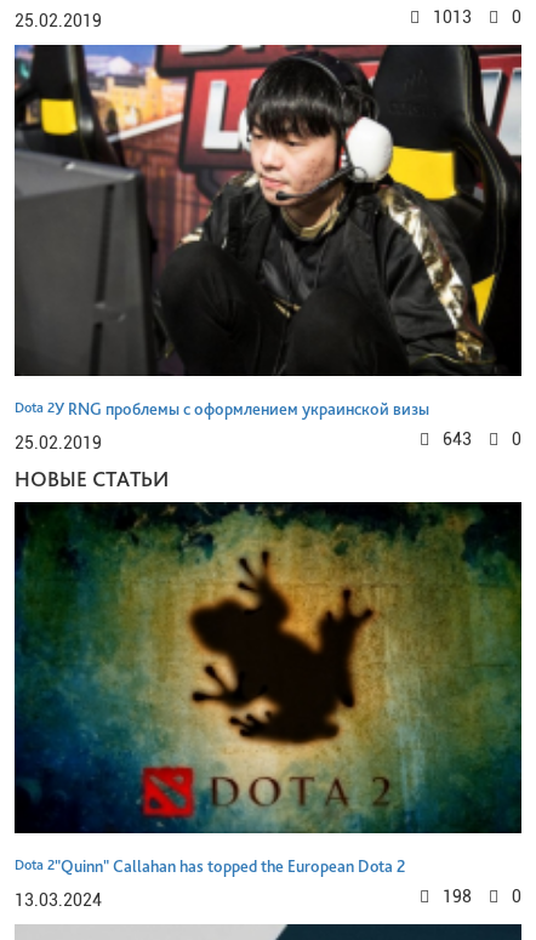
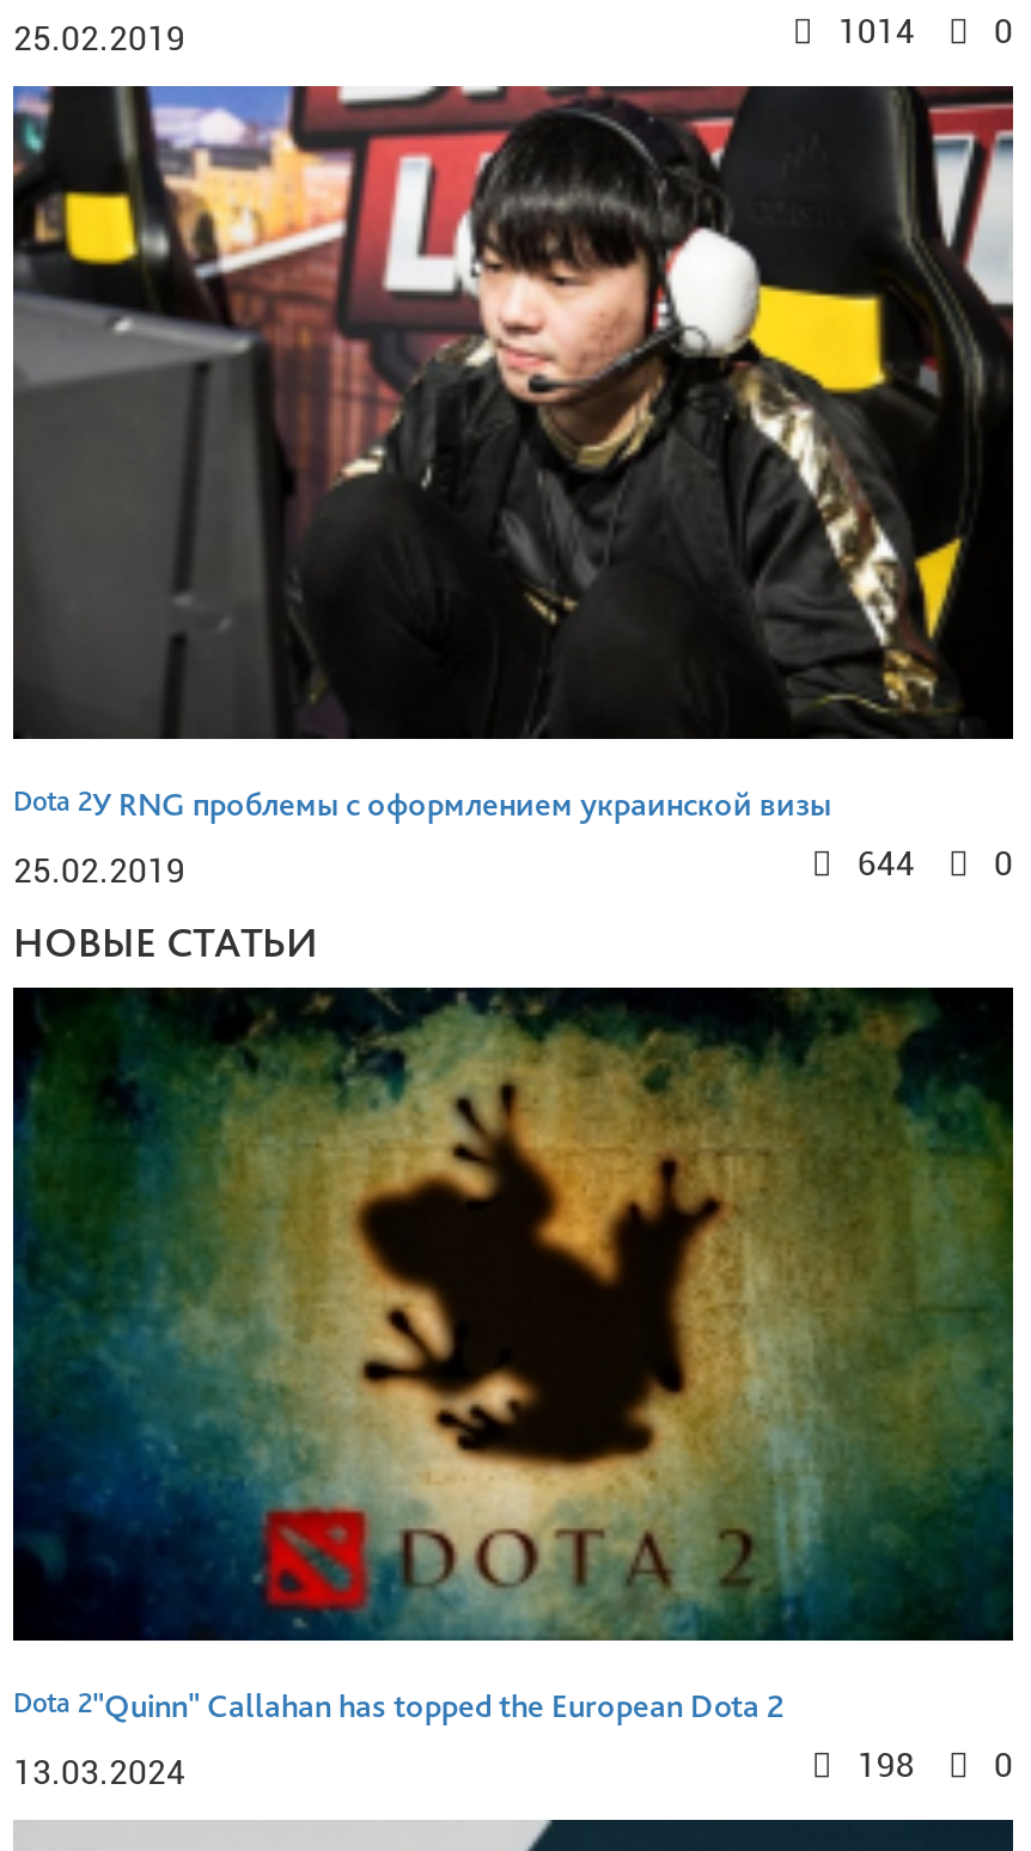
- 1013
+ 1014

- 643
+ 644
